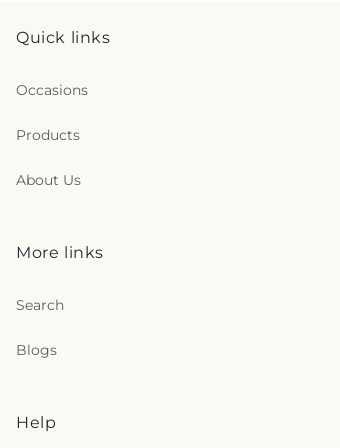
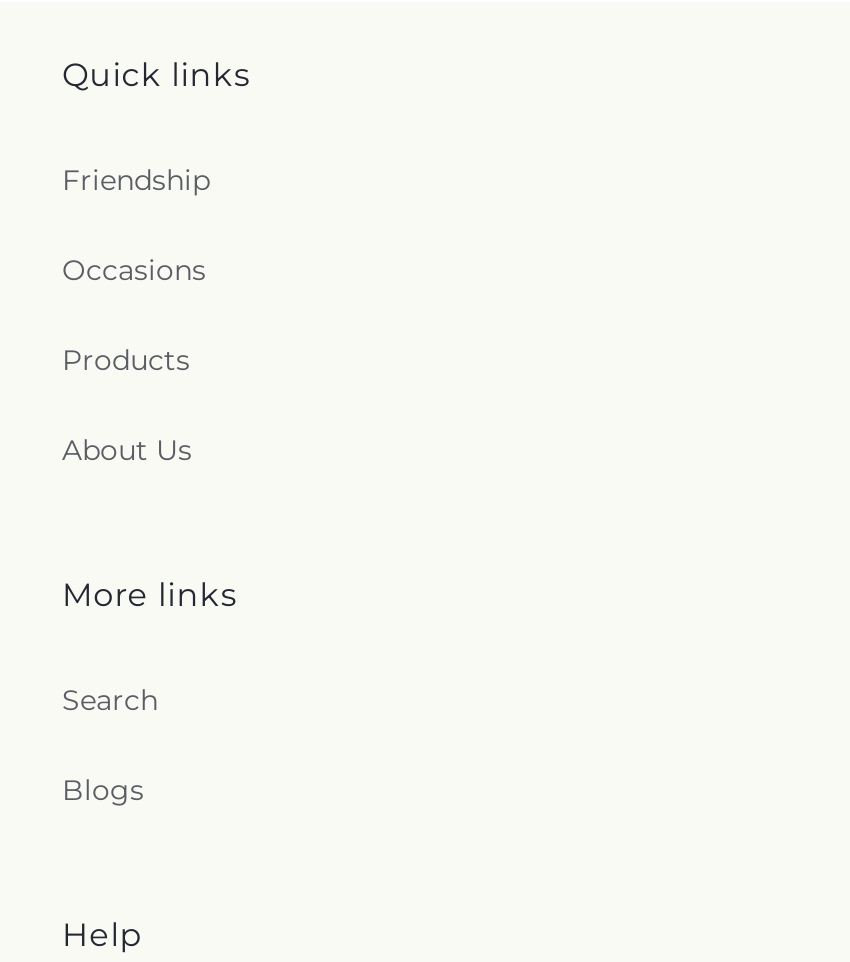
+ Friendship
